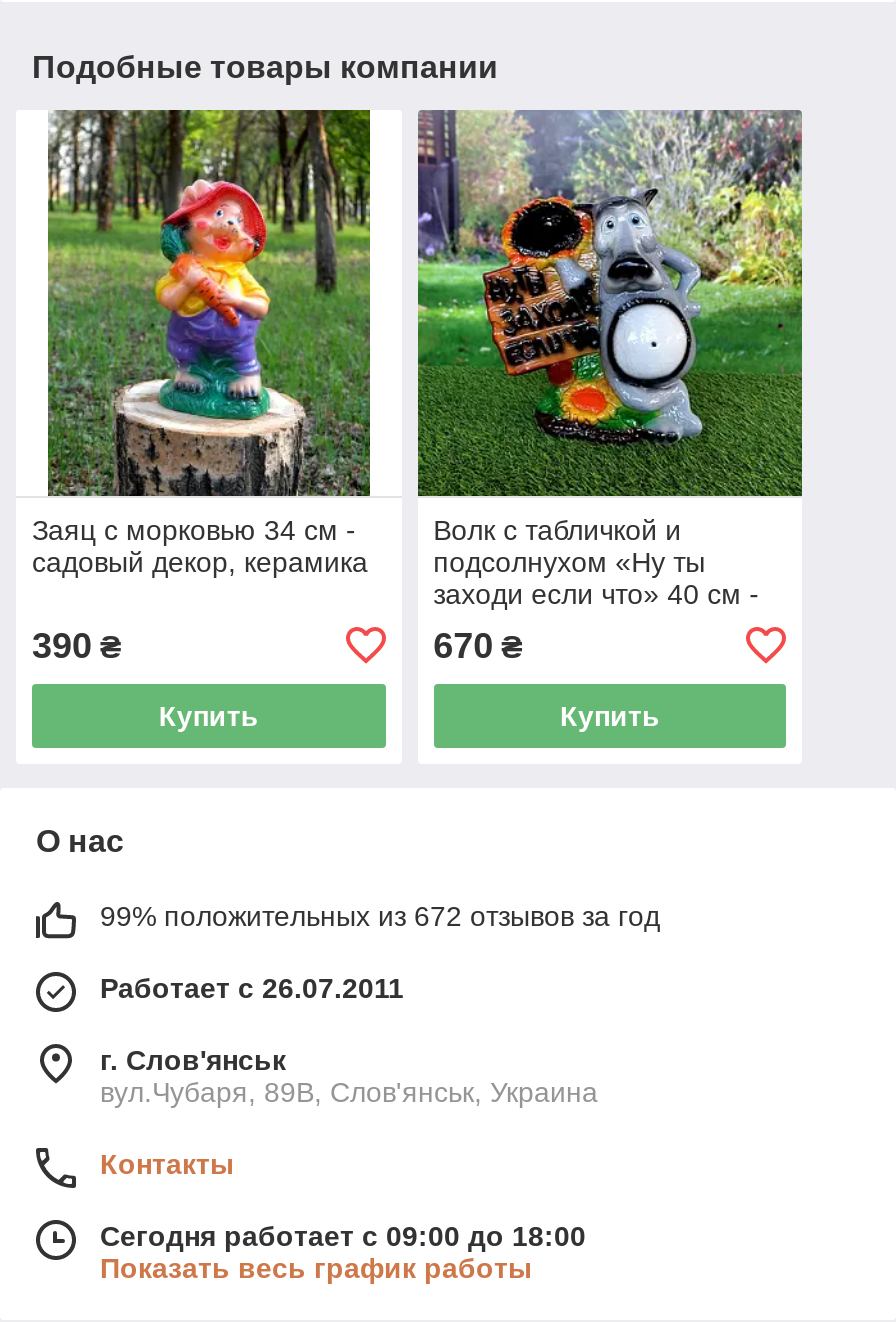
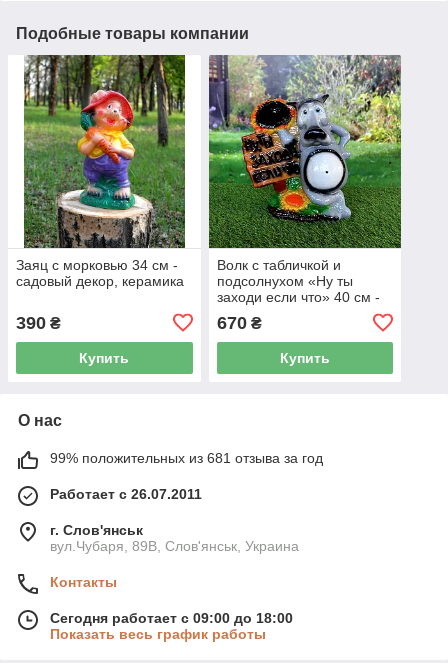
- 99% положительных из 672 отзывов за год
+ 99% положительных из 681 отзыва за год
